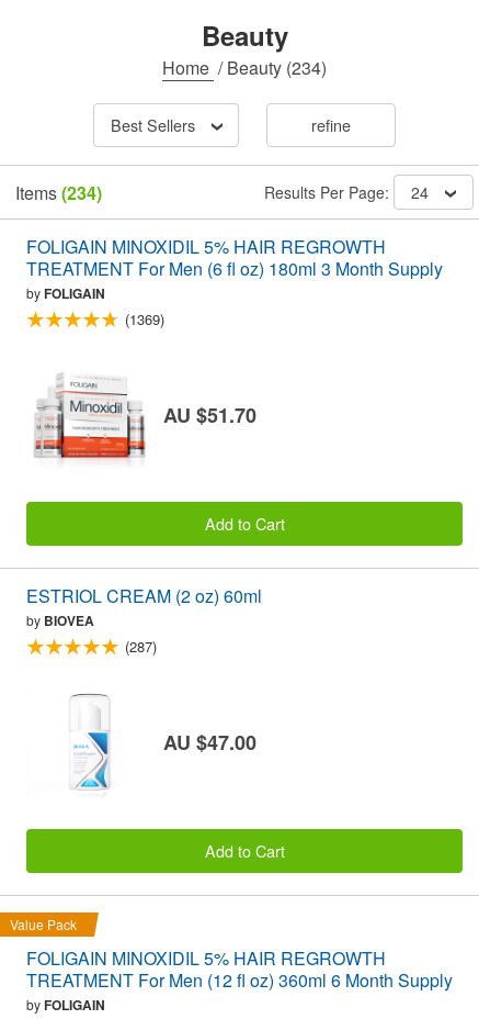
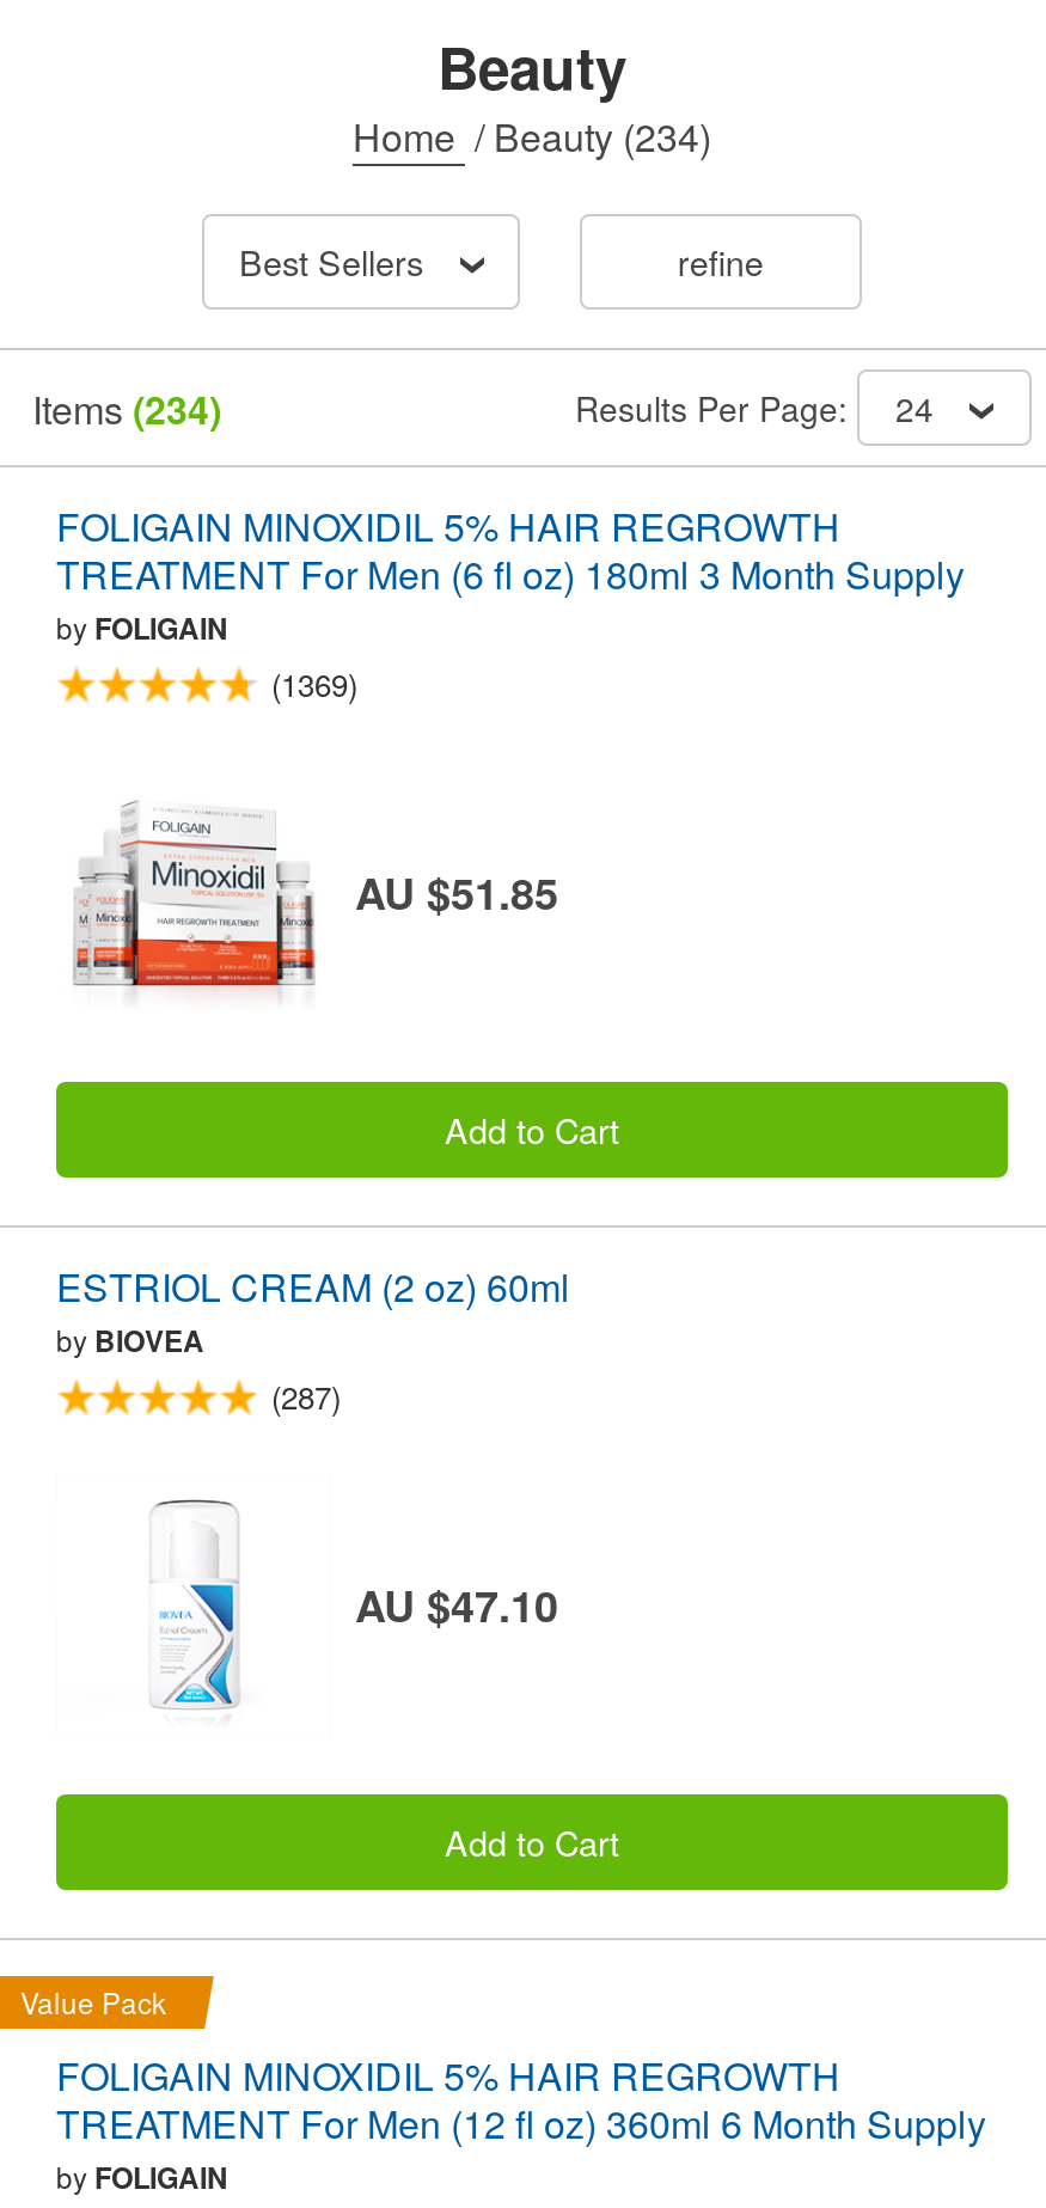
- AU $51.70
+ AU $51.85

- AU $47.00
+ AU $47.10
